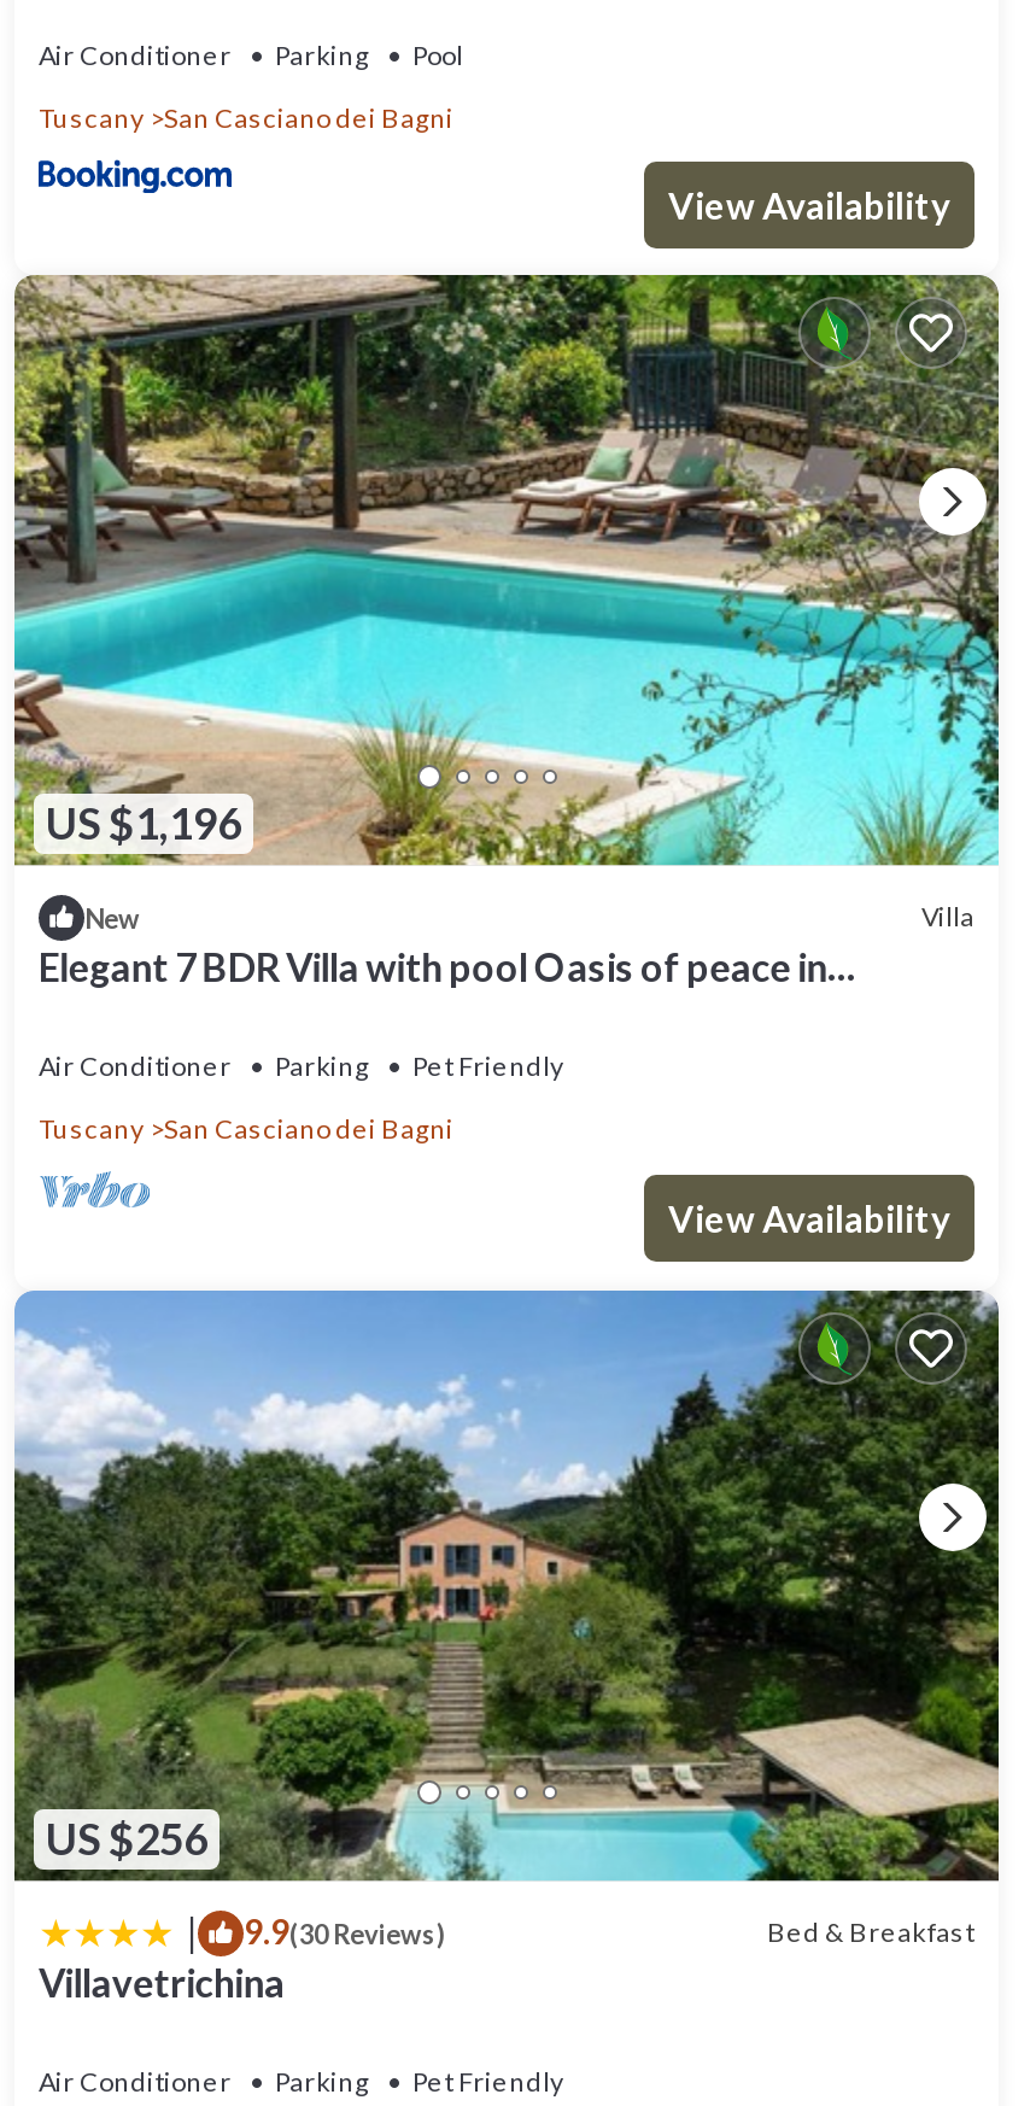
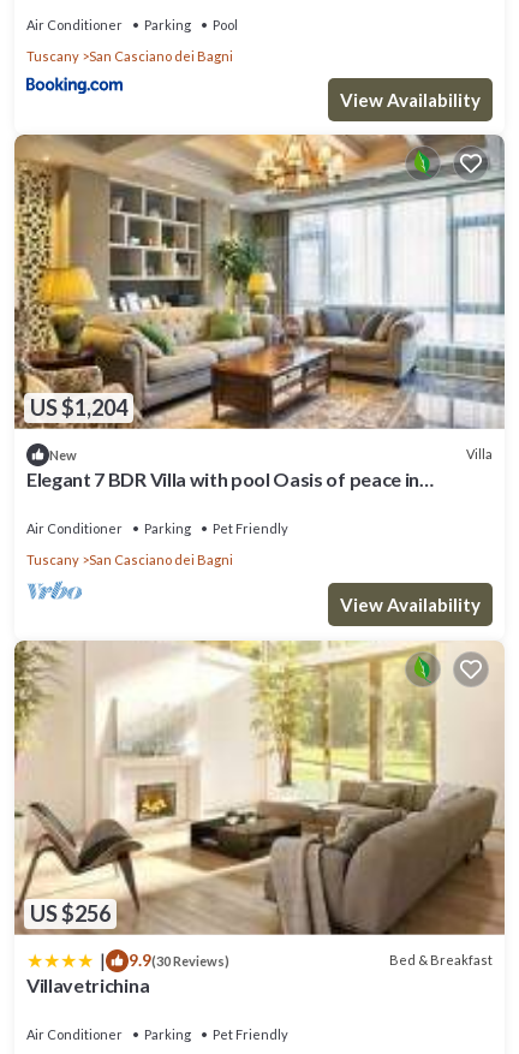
- [image]
- US $1,196
+ [image]
+ US $1,204

- [image]
+ [image]
